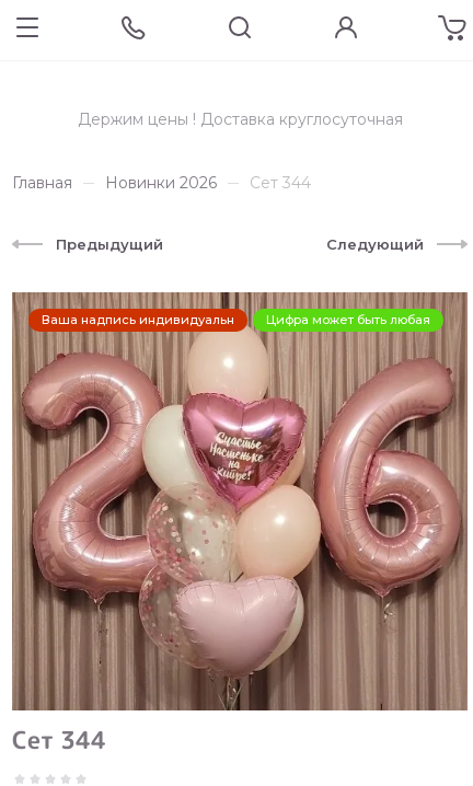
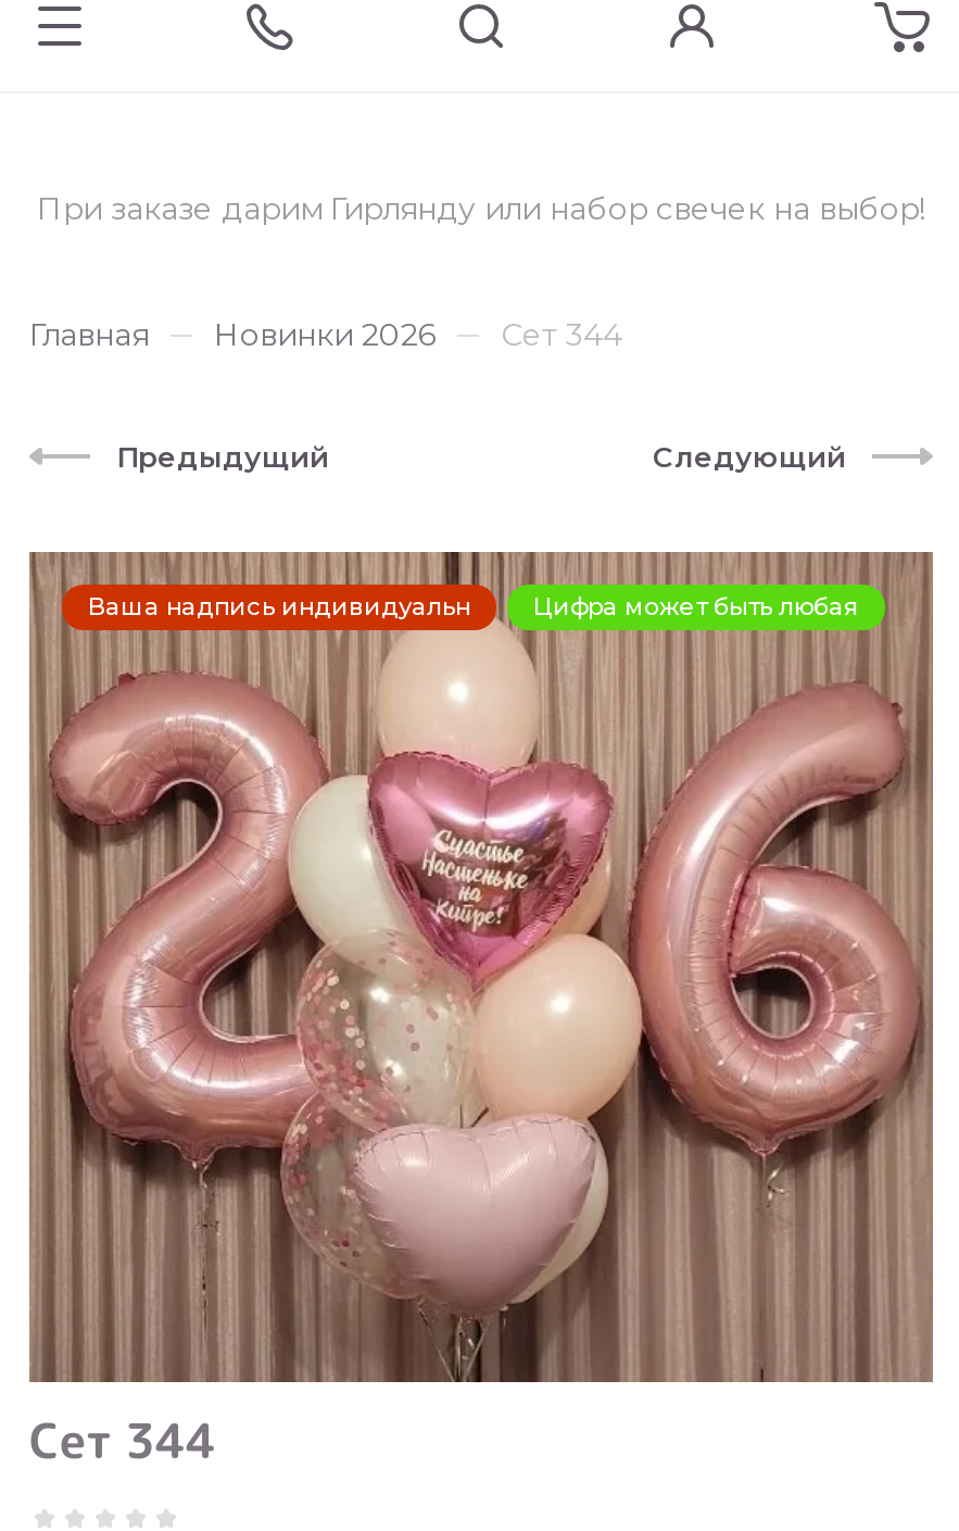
- Держим цены ! Доставка круглосуточная
+ При заказе дарим Гирлянду или набор свечек на выбор!
